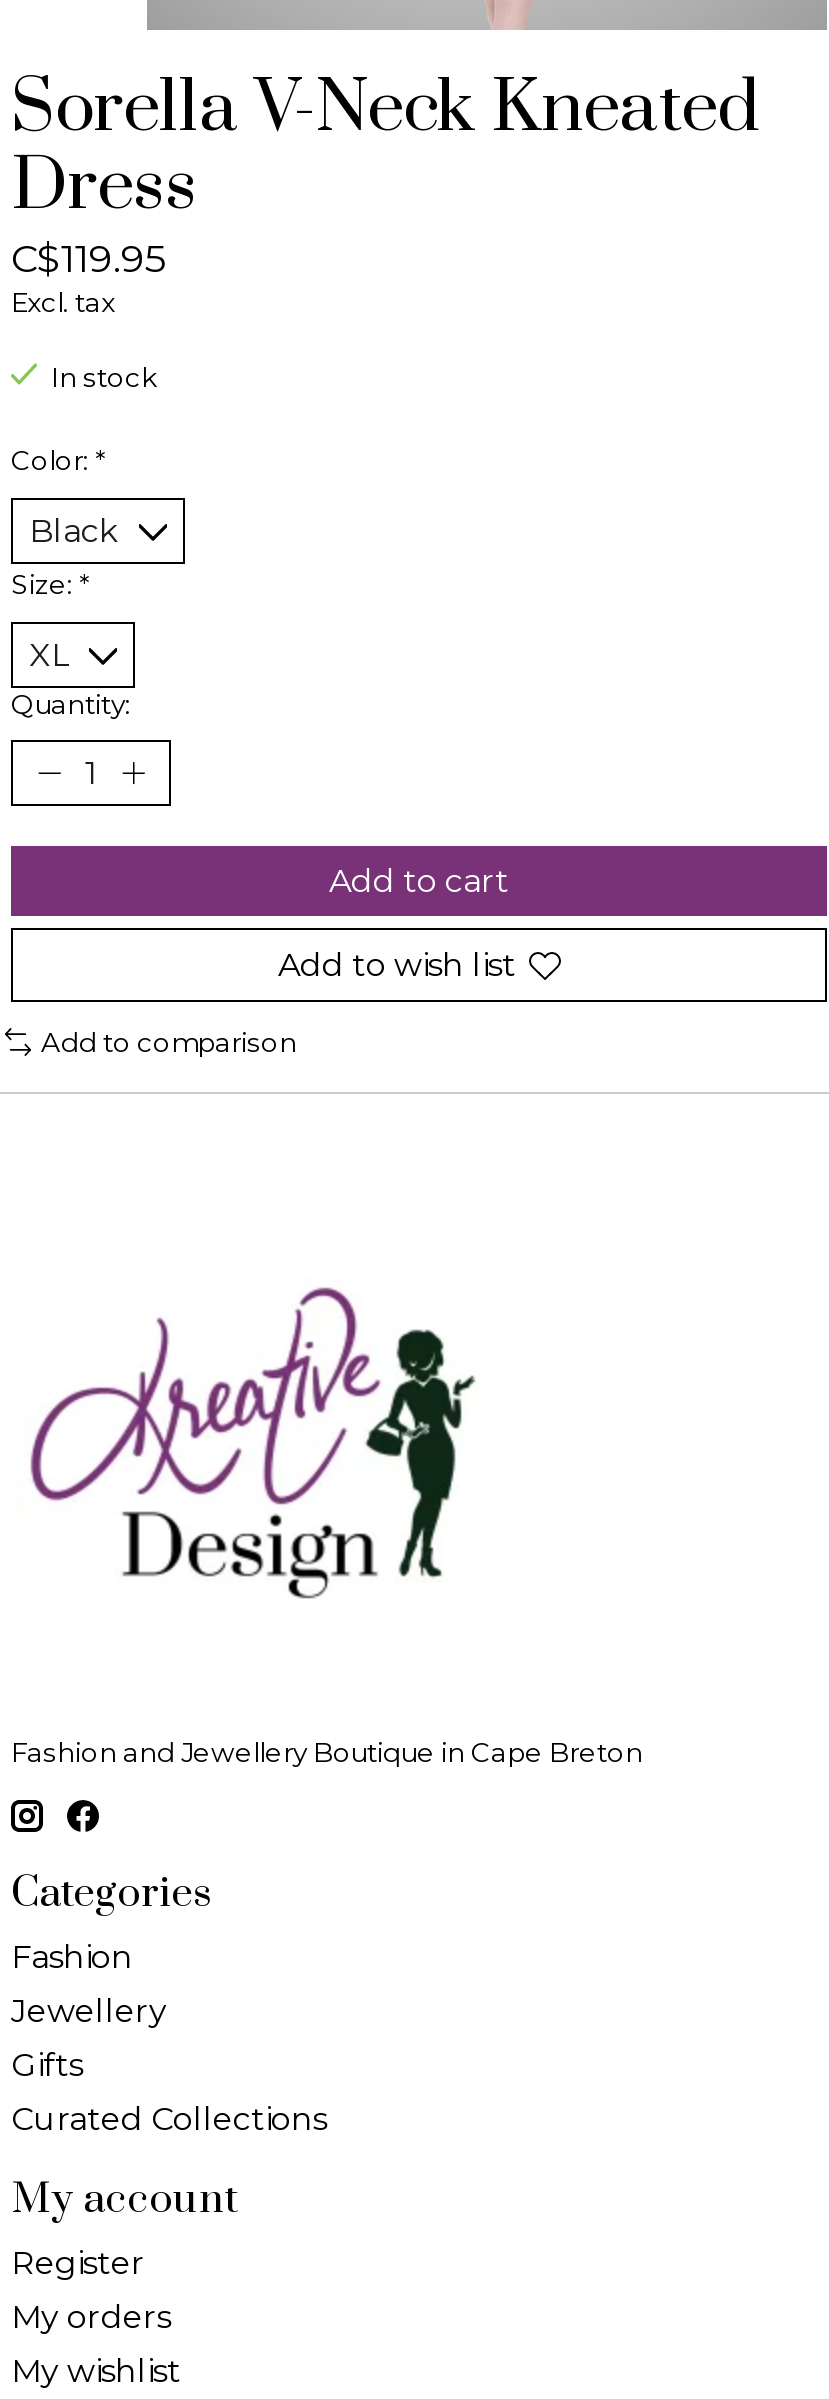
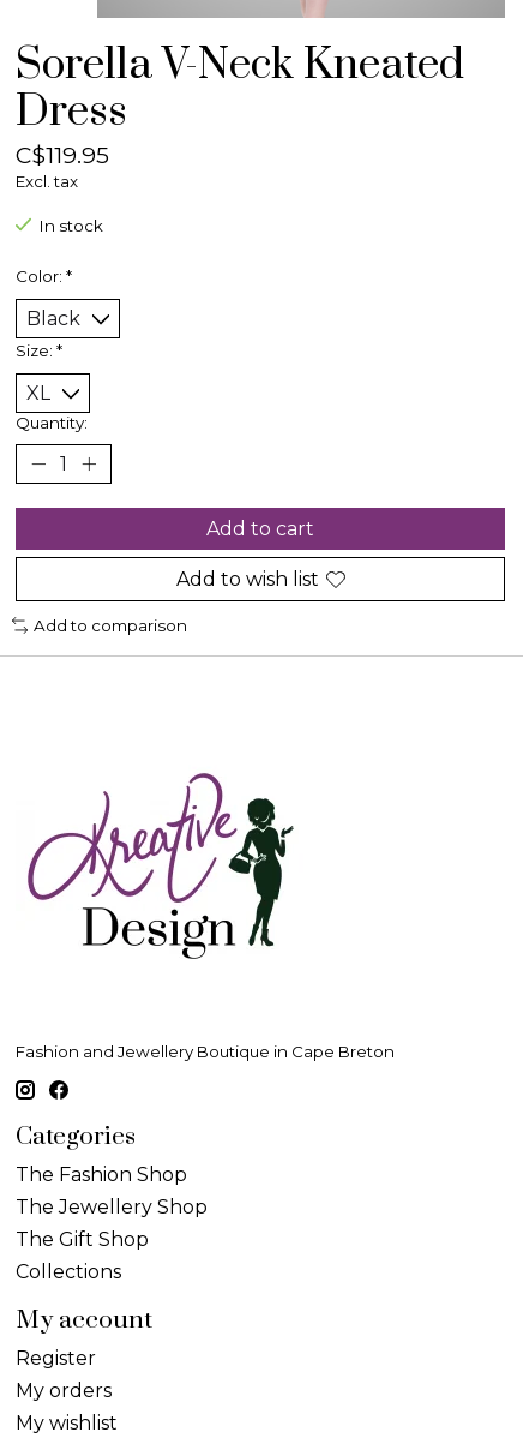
- Fashion
- Jewellery
- Gifts
- Curated Collections
+ The Fashion Shop
+ The Jewellery Shop
+ The Gift Shop
+ Collections
